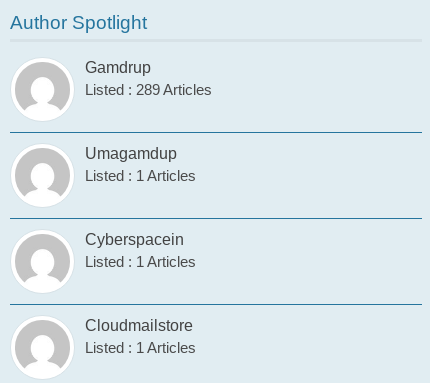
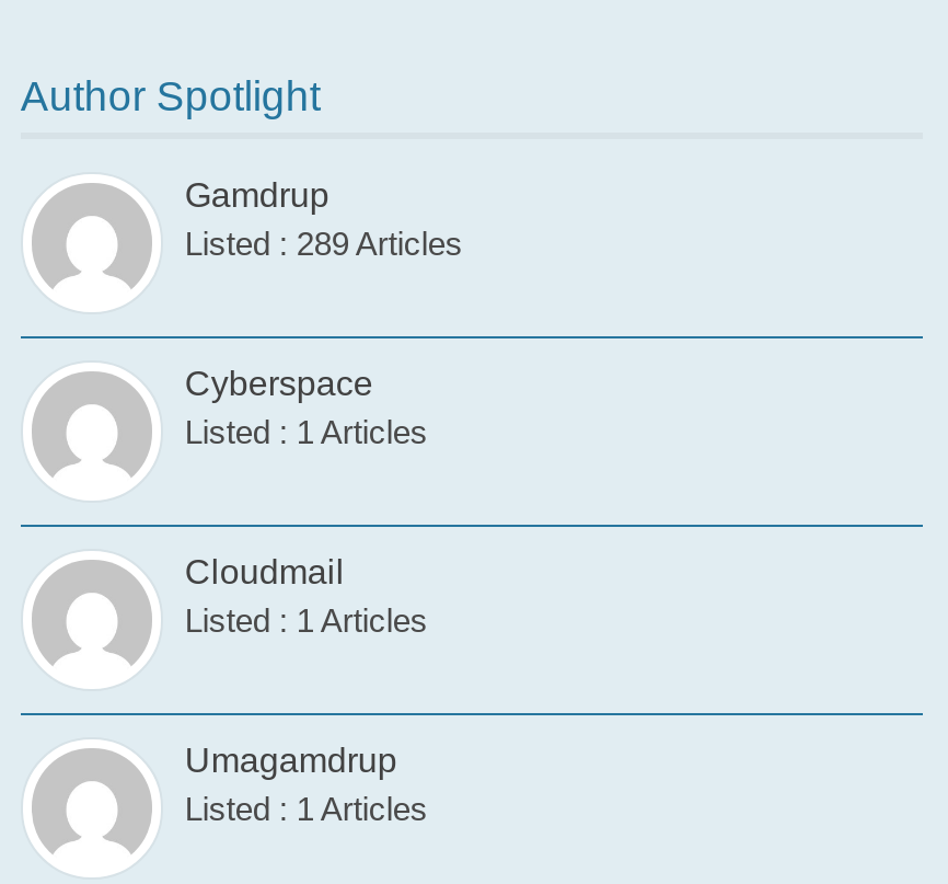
- Umagamdup
+ Cyberspace

- Cyberspacein
+ Cloudmail

- Cloudmailstore
+ Umagamdrup
